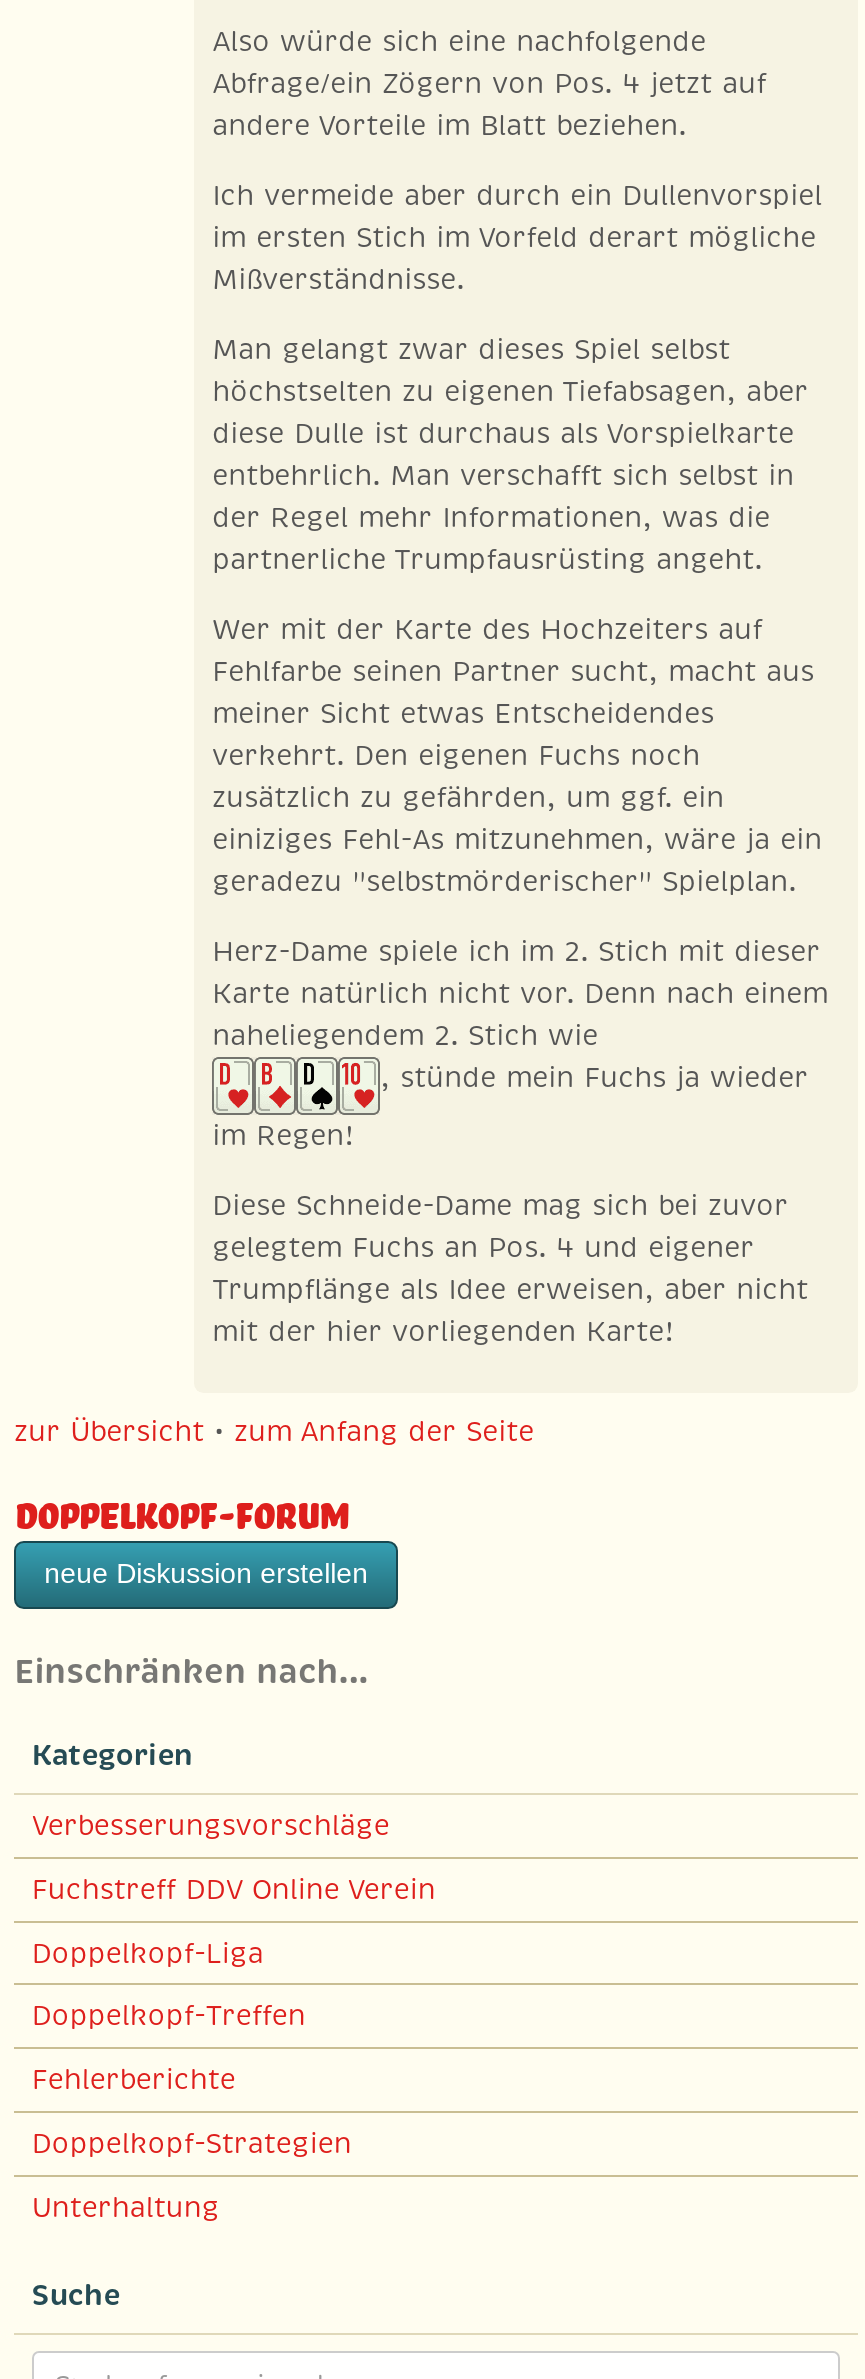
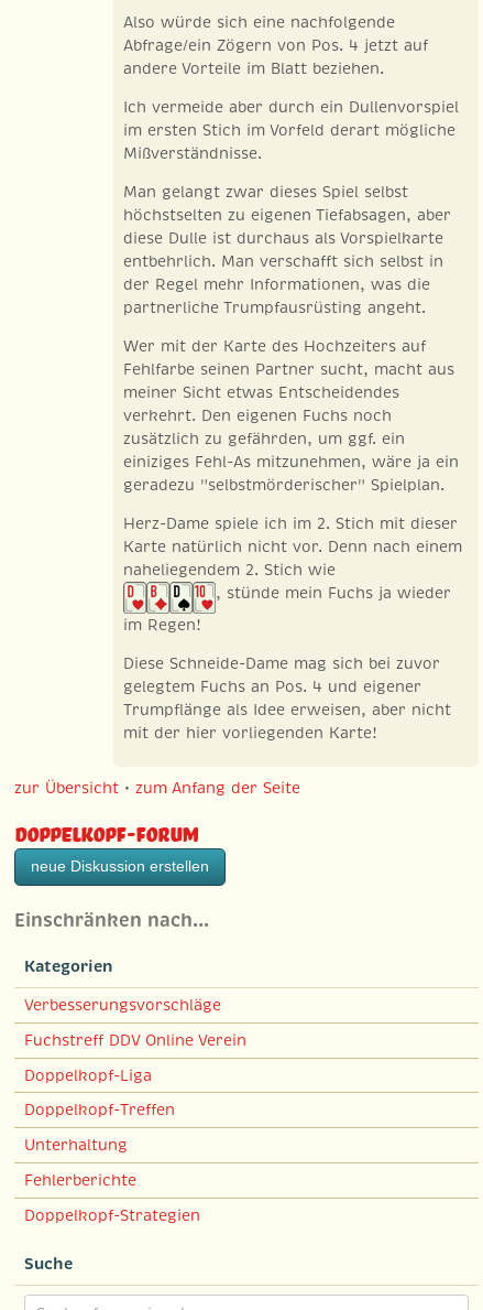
moved down: Fehlerberichte | Doppelkopf-Strategien

moved up: Unterhaltung
